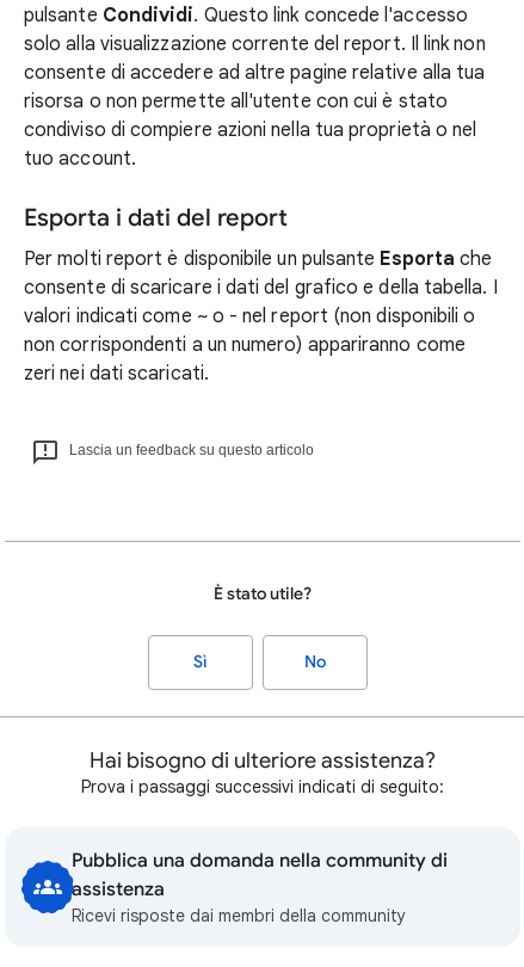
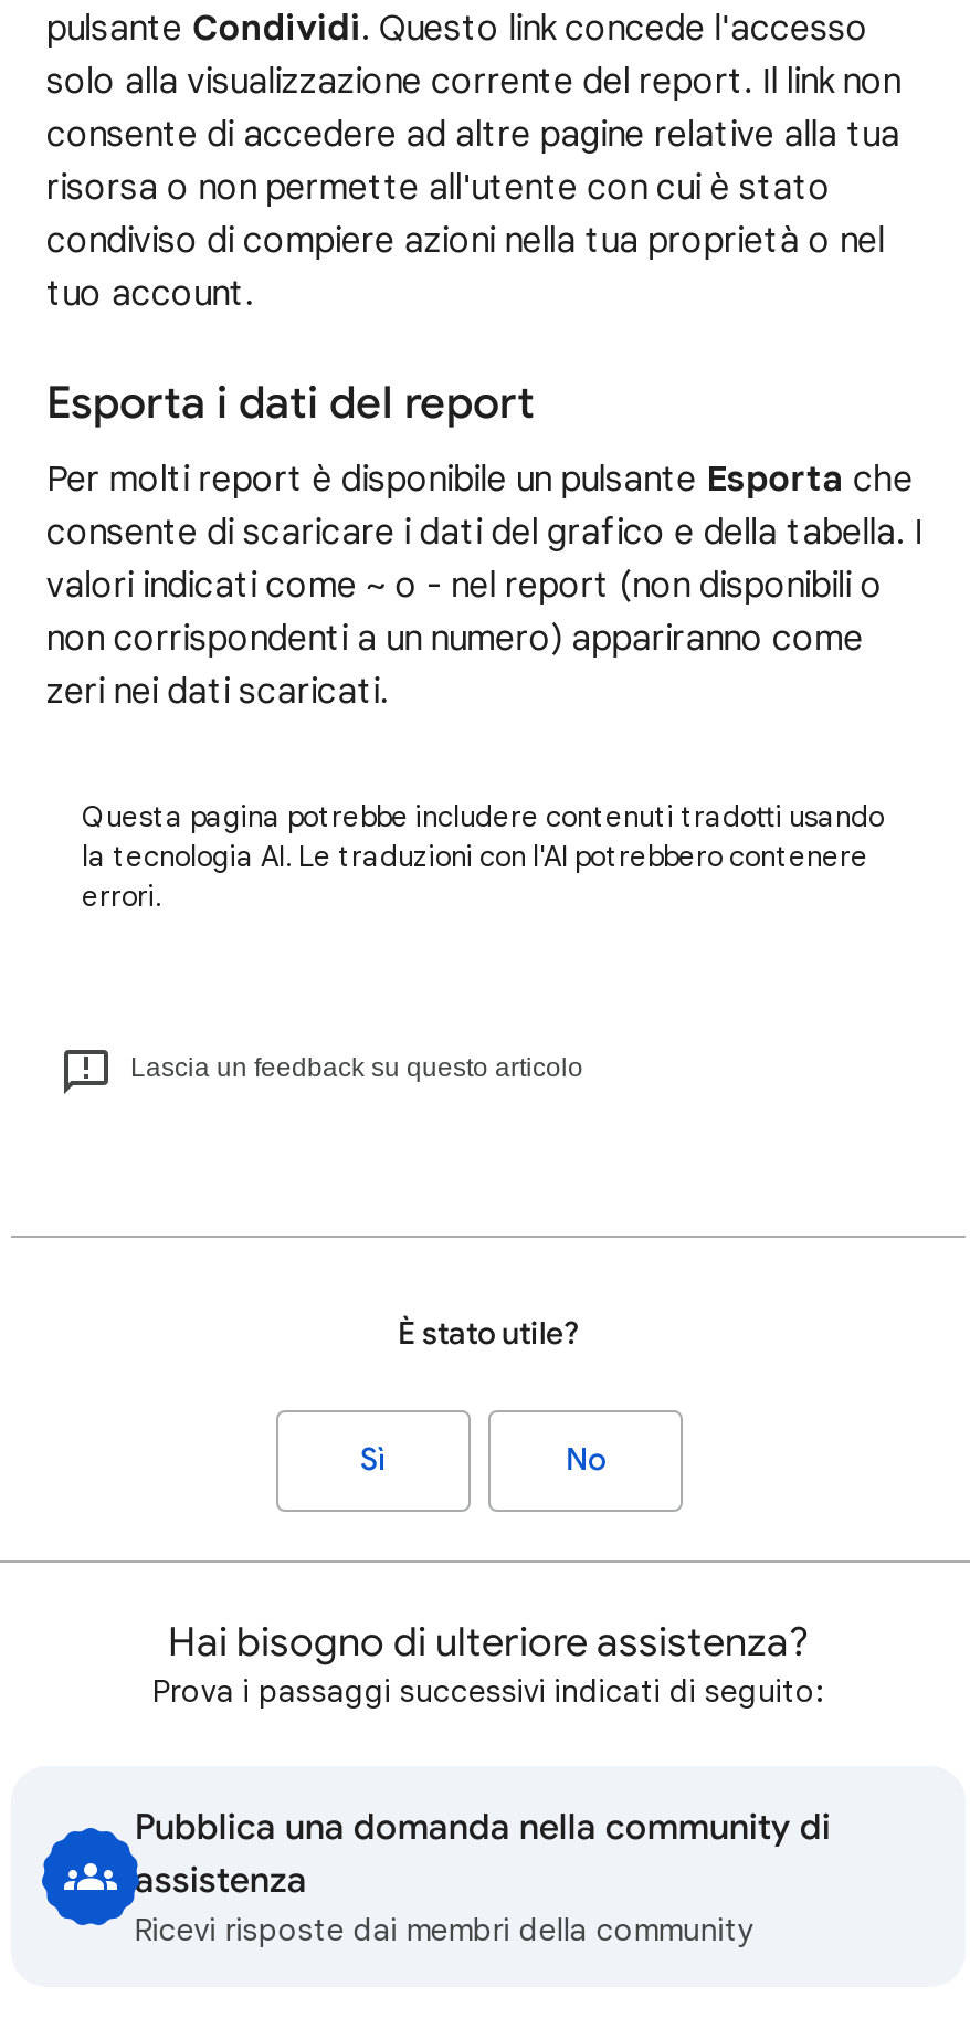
+ Questa pagina potrebbe includere contenuti tradotti usando
+ la tecnologia AI. Le traduzioni con l'AI potrebbero contenere
+ errori.
